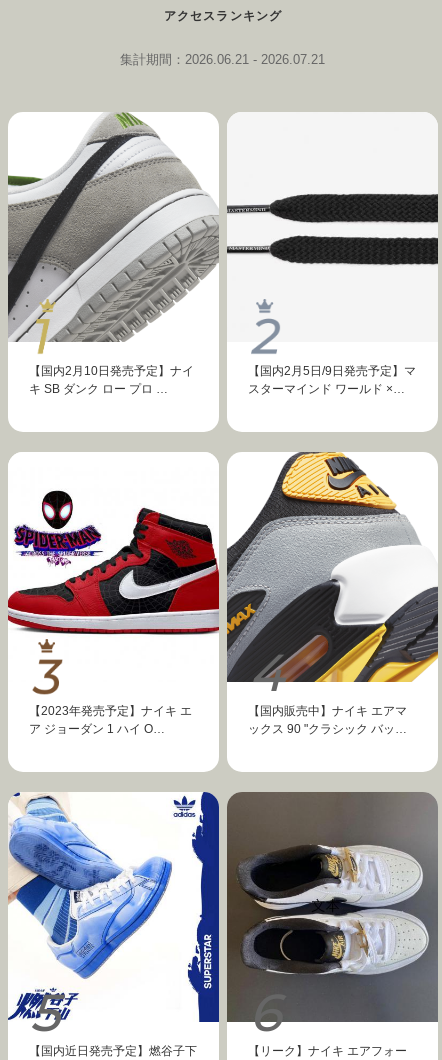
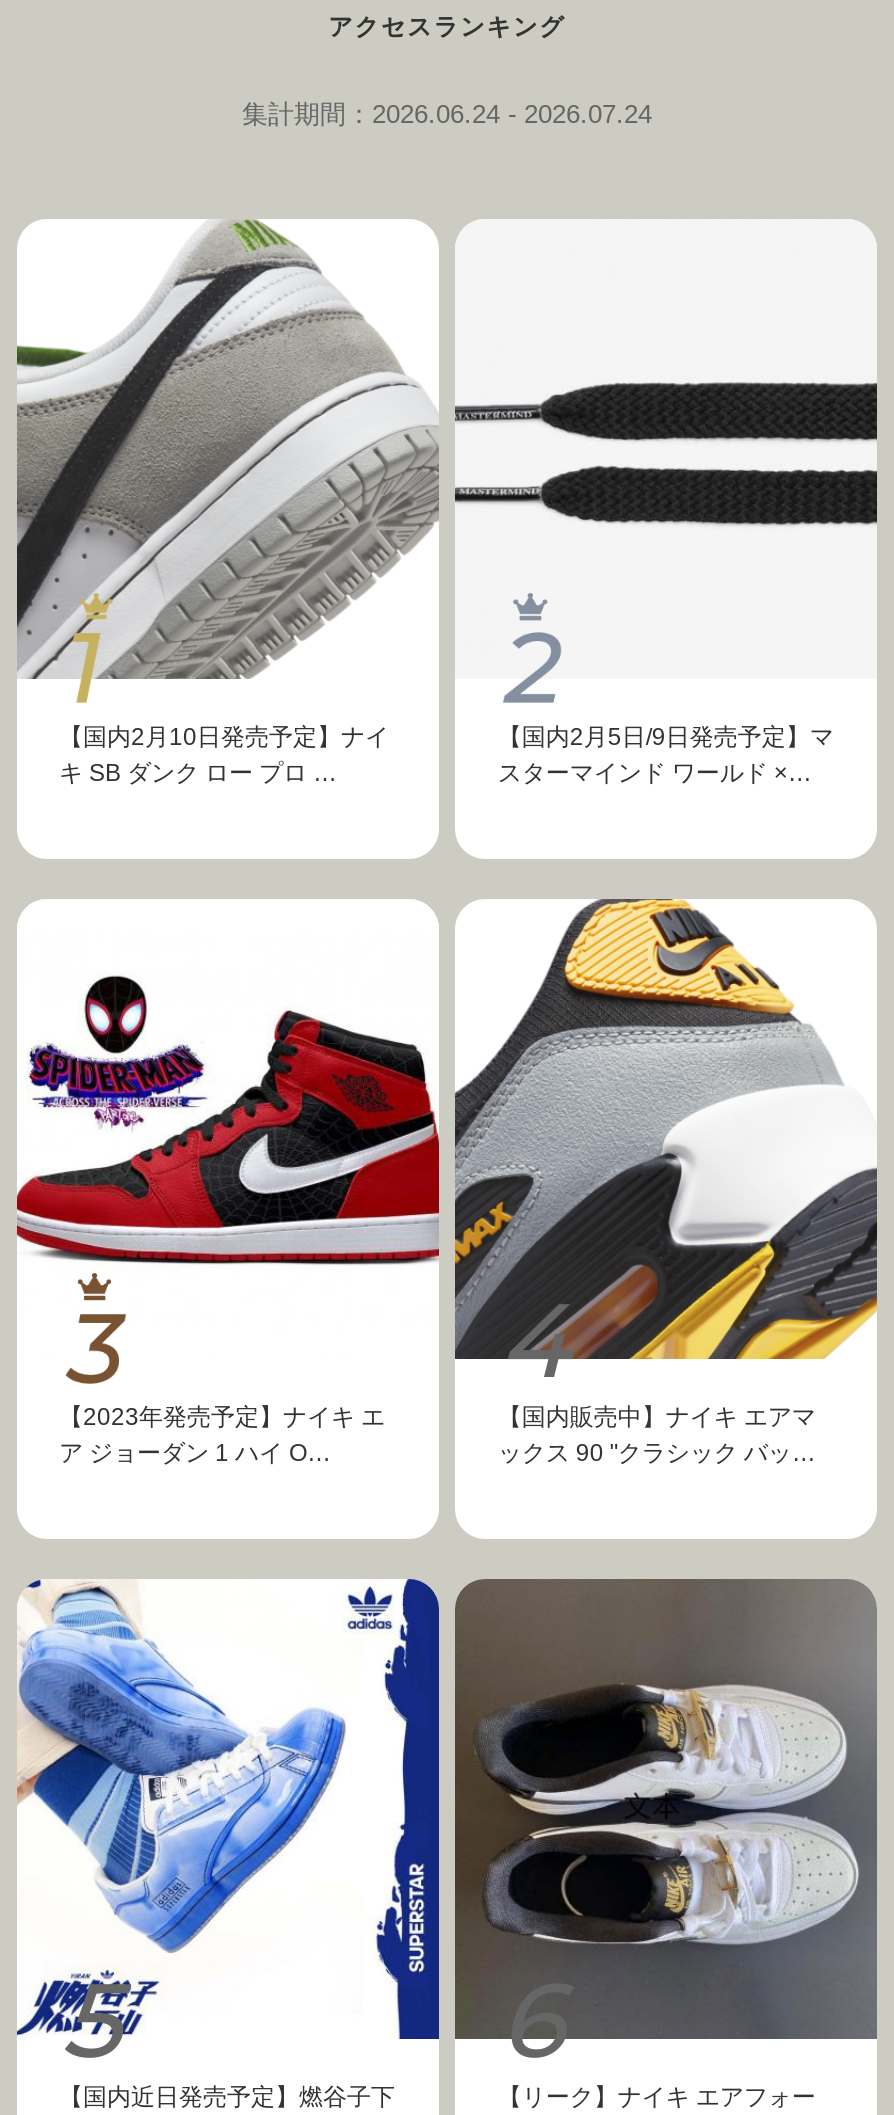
- 集計期間：2026.06.21 - 2026.07.21
+ 集計期間：2026.06.24 - 2026.07.24
